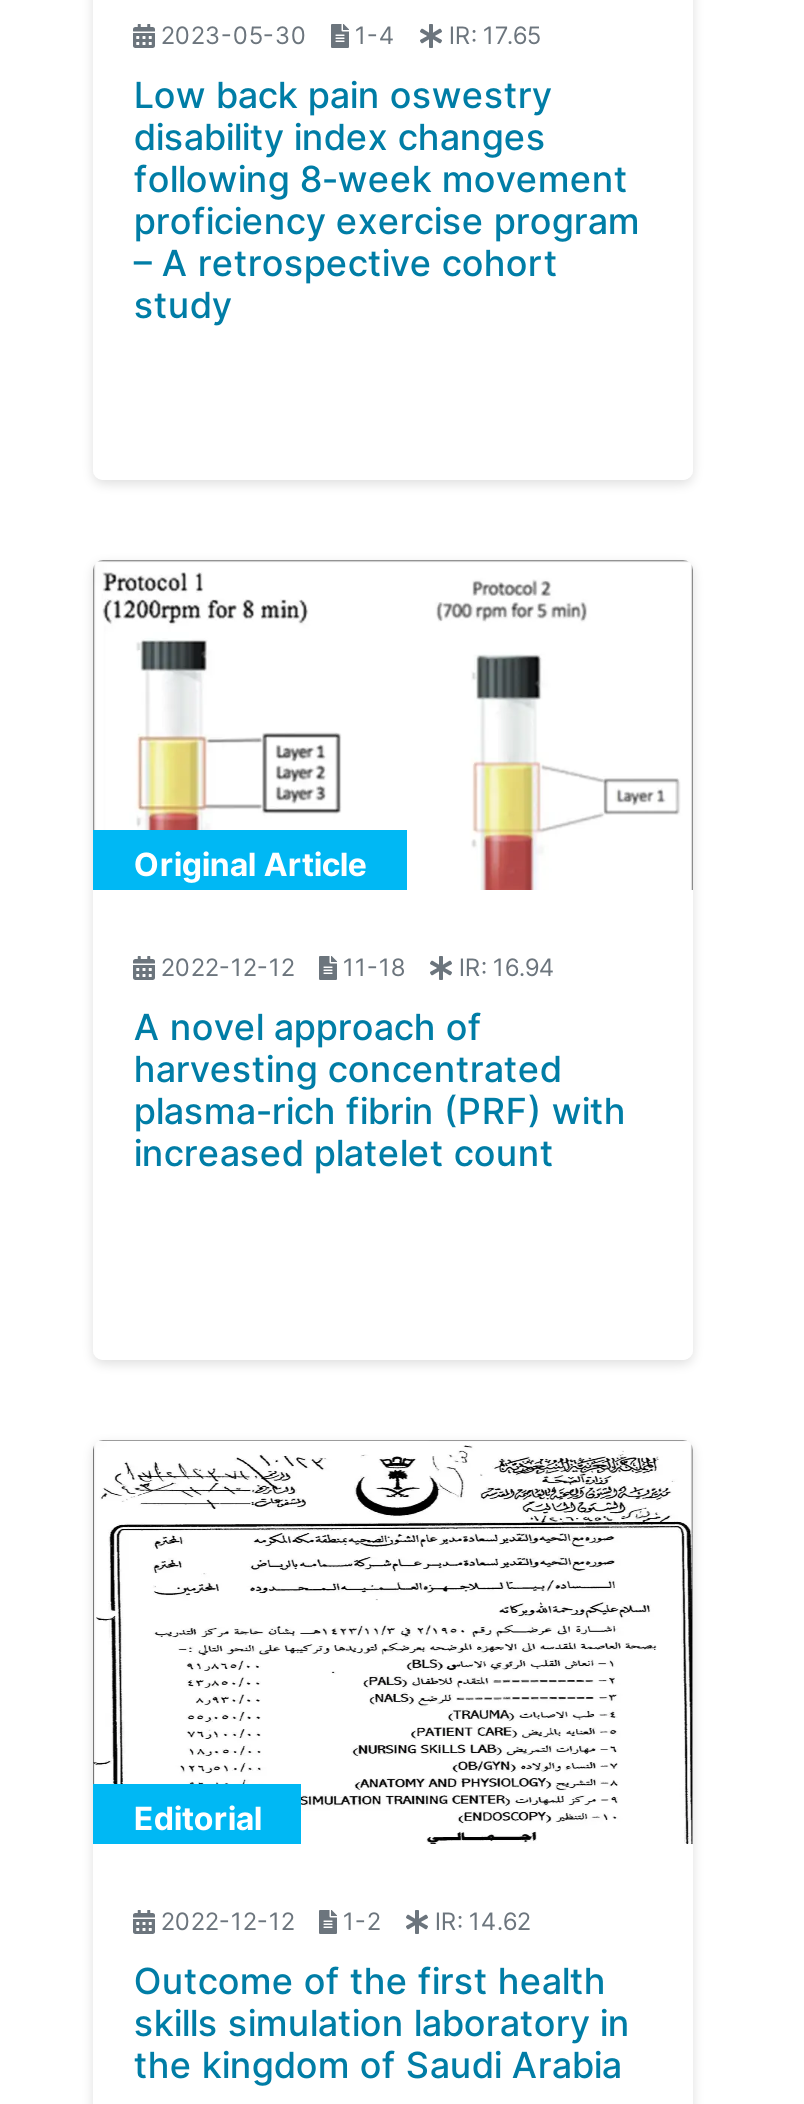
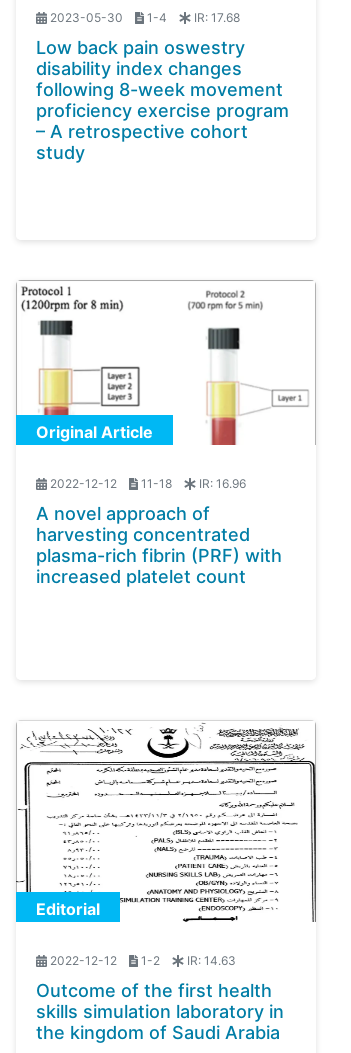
- 2023-05-30 1-4 IR: 17.65
+ 2023-05-30 1-4 IR: 17.68

- 2022-12-12 11-18 IR: 16.94
+ 2022-12-12 11-18 IR: 16.96

- 2022-12-12 1-2 IR: 14.62
+ 2022-12-12 1-2 IR: 14.63
